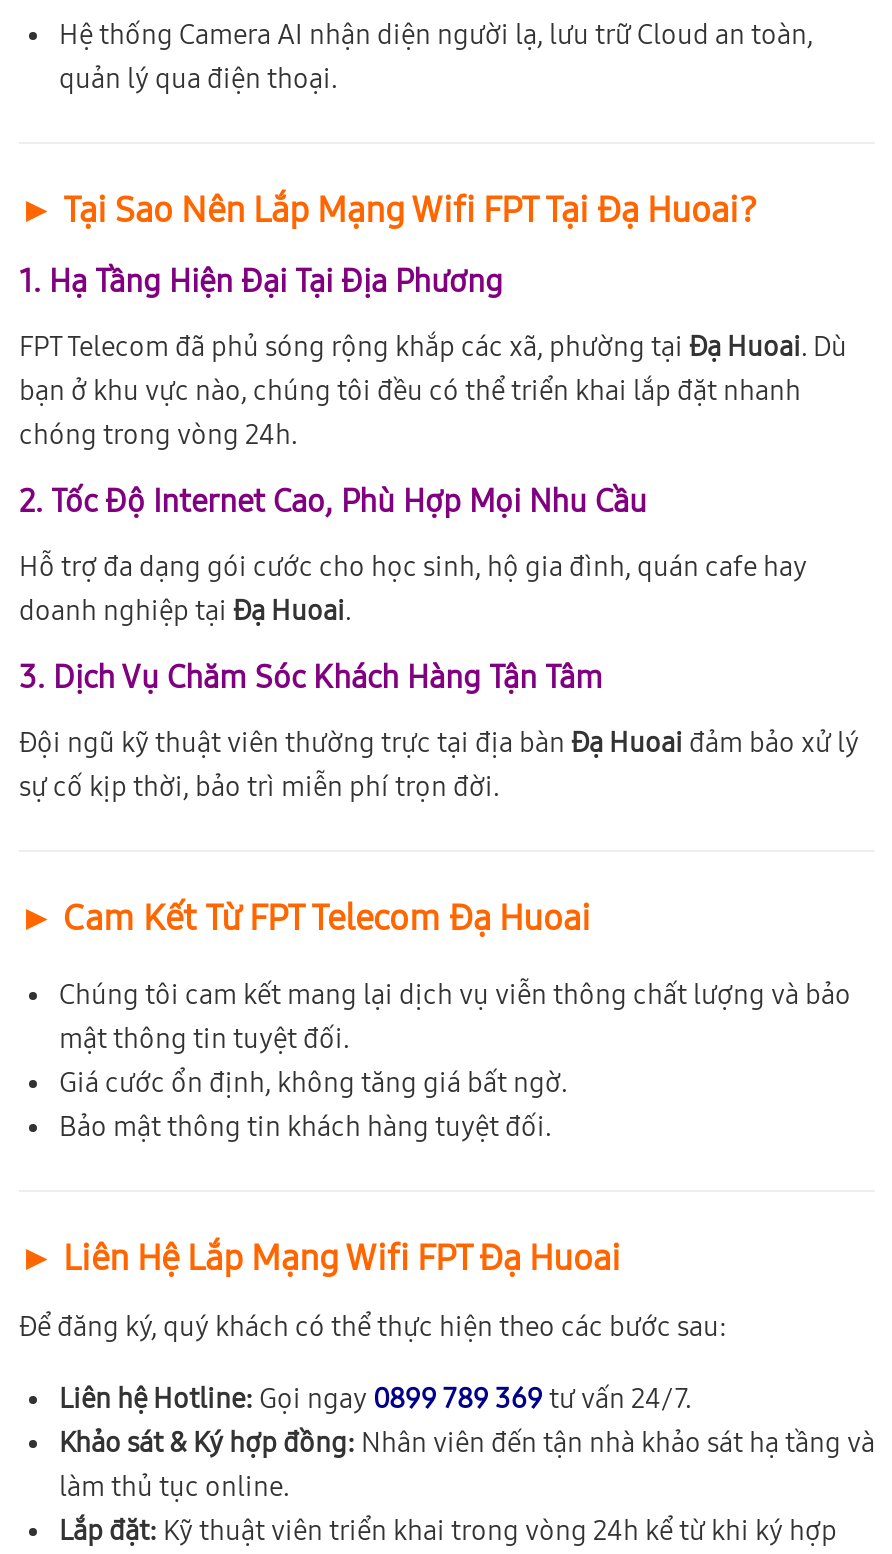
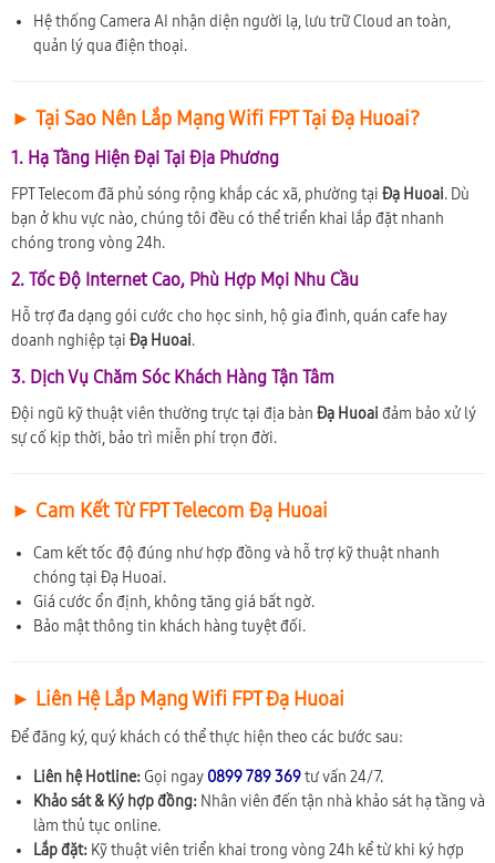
- Chúng tôi cam kết mang lại dịch vụ viễn thông chất lượng và bảo
- mật thông tin tuyệt đối.
+ Cam kết tốc độ đúng như hợp đồng và hỗ trợ kỹ thuật nhanh
+ chóng tại Đạ Huoai.
